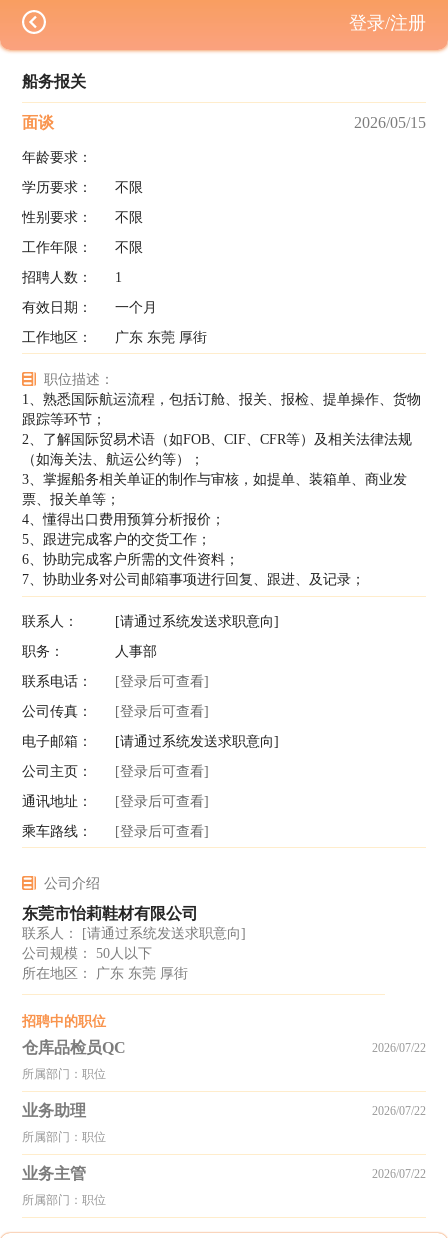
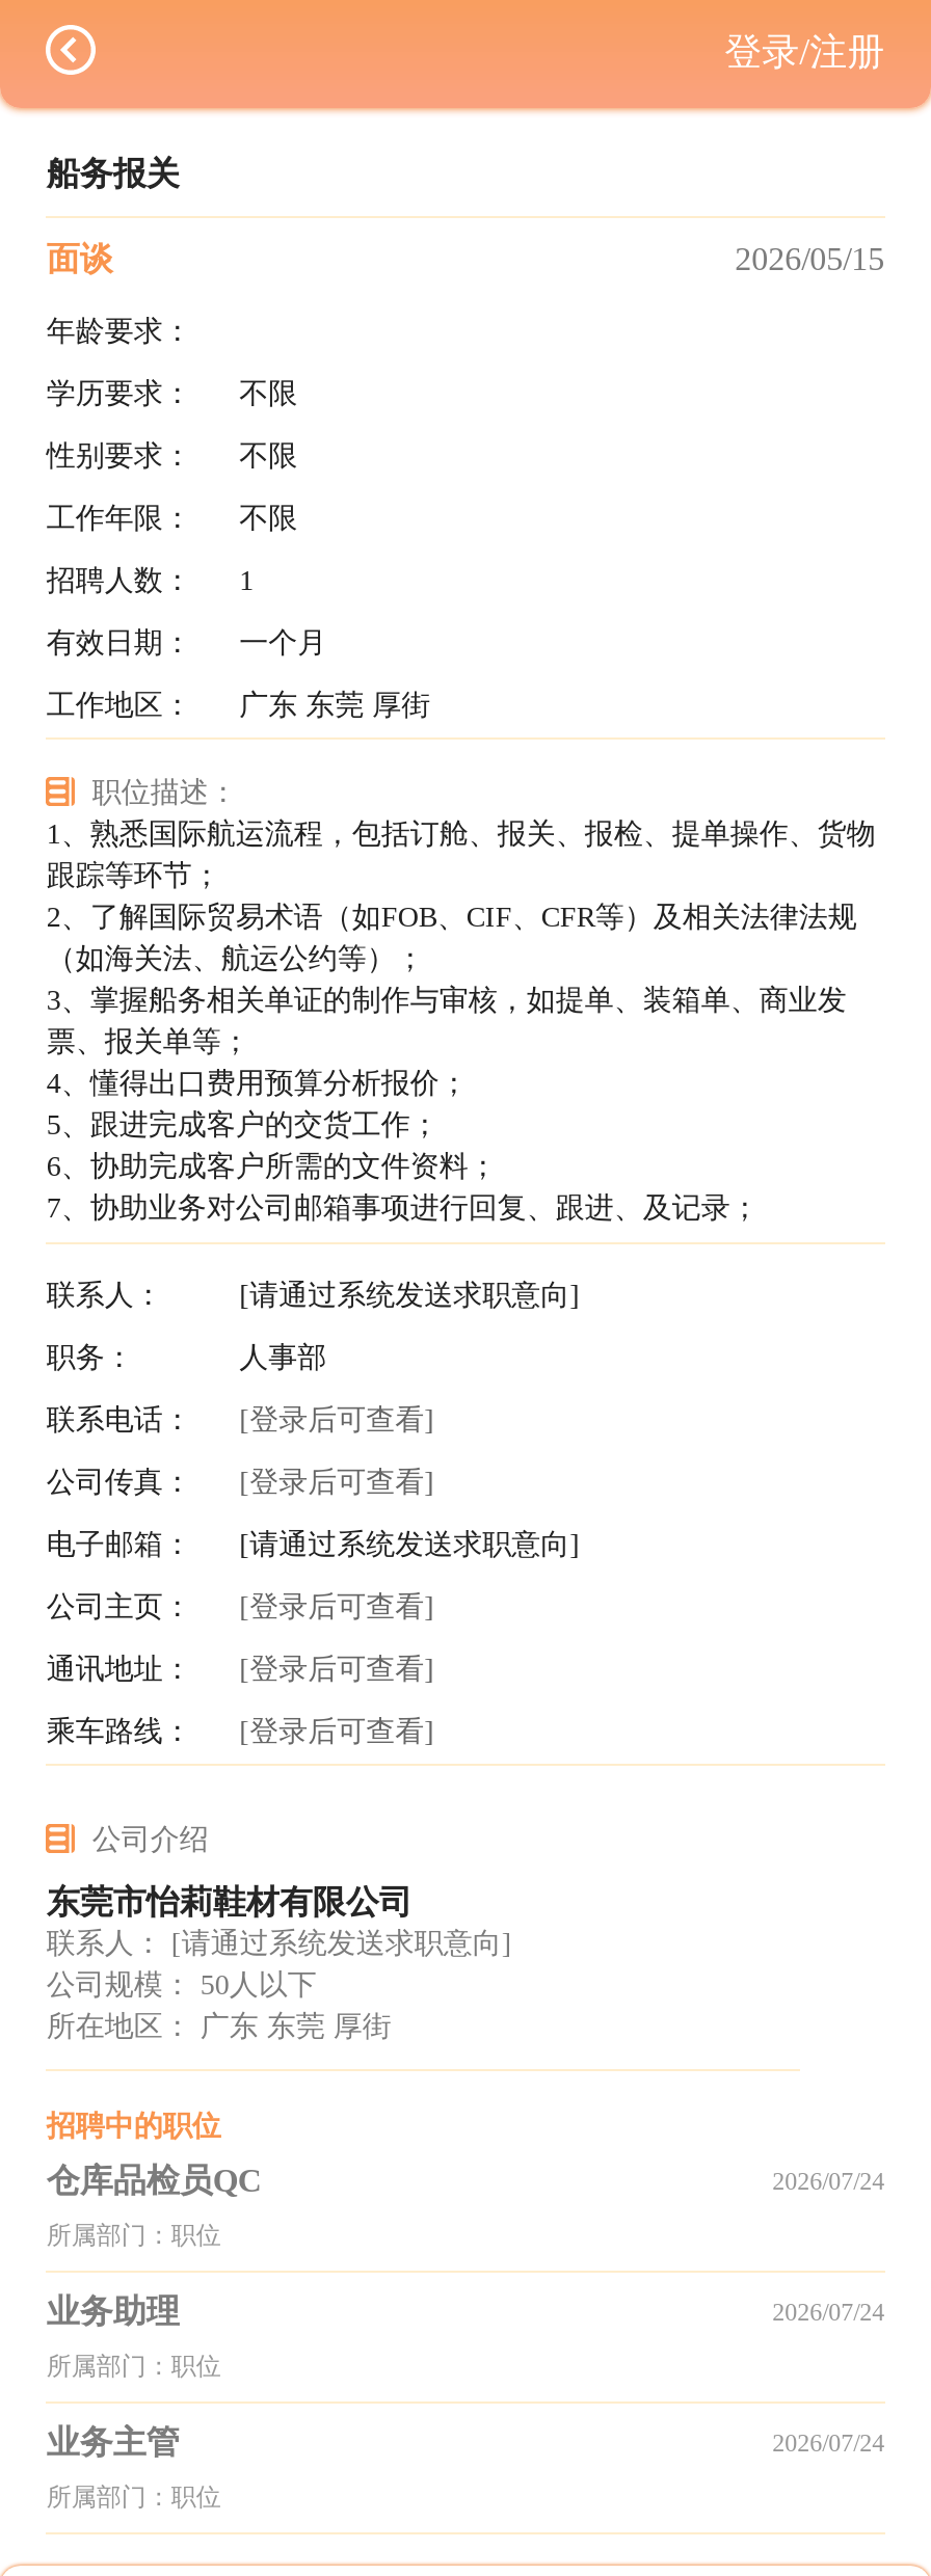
- 2026/07/22
+ 2026/07/24

- 2026/07/22
+ 2026/07/24

- 2026/07/22
+ 2026/07/24
